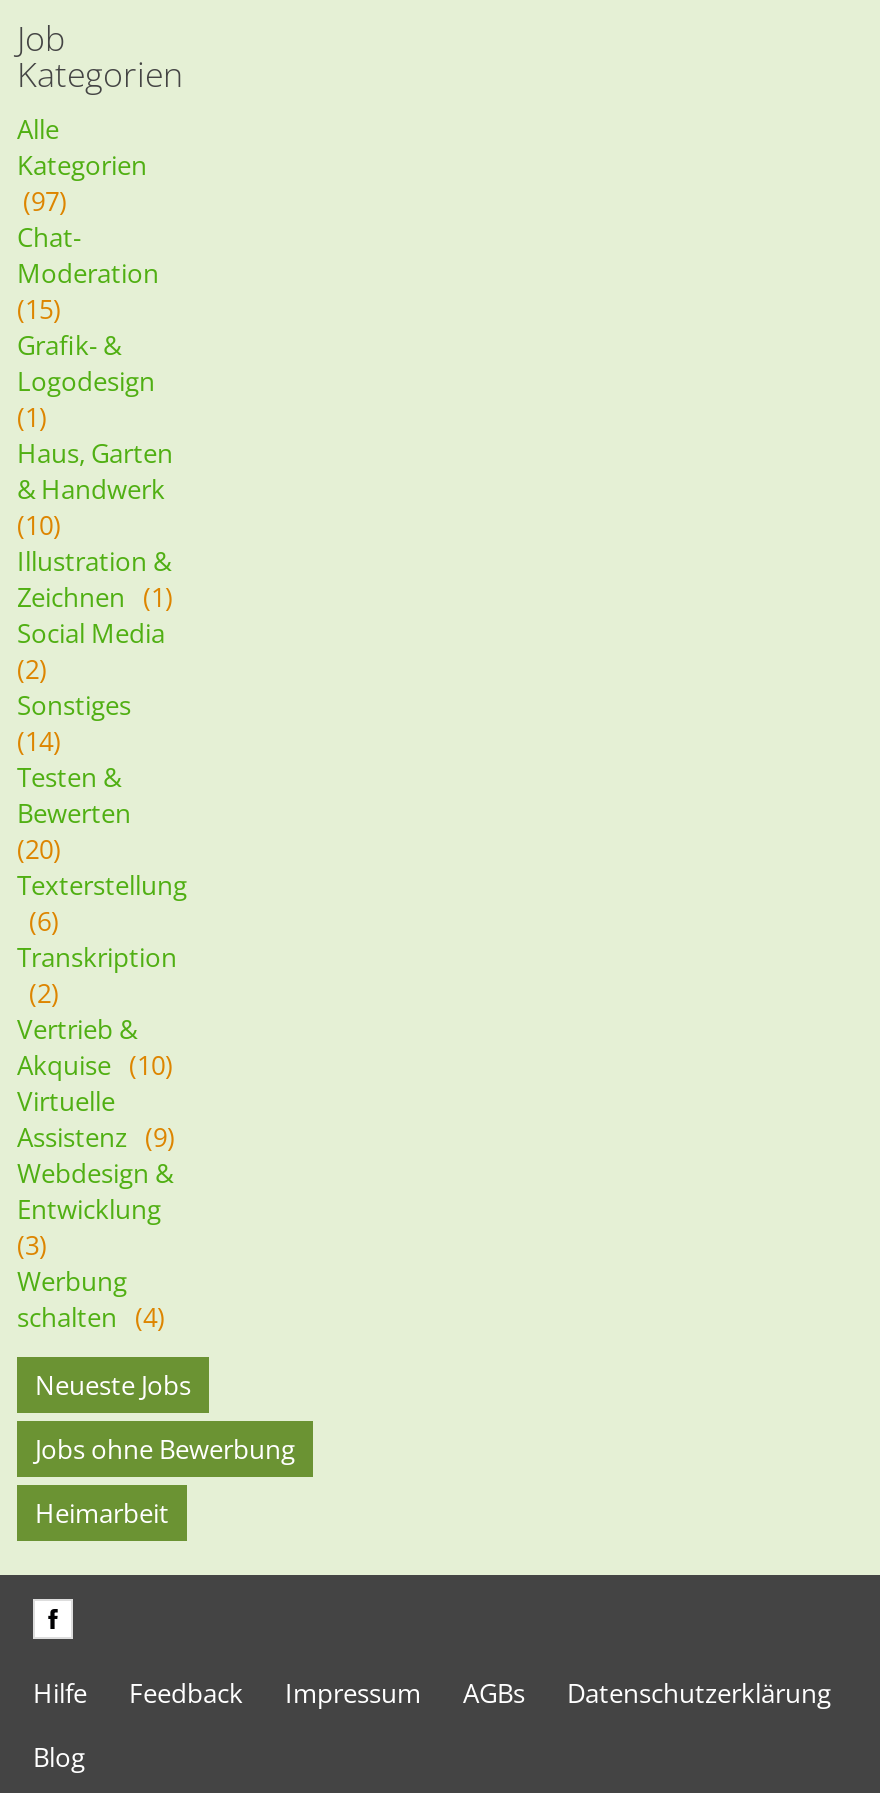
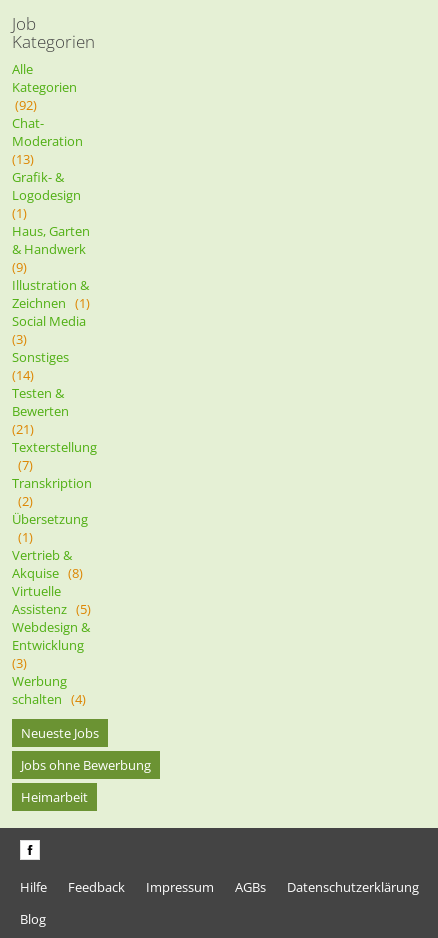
- (97)
+ (92)

- (15)
+ (13)

- (10)
+ (9)

- (2)
+ (3)

- (20)
+ (21)

- (6)
+ (7)

+ Übersetzung
+ (1)

- Akquise (10)
+ Akquise (8)

- Assistenz (9)
+ Assistenz (5)
